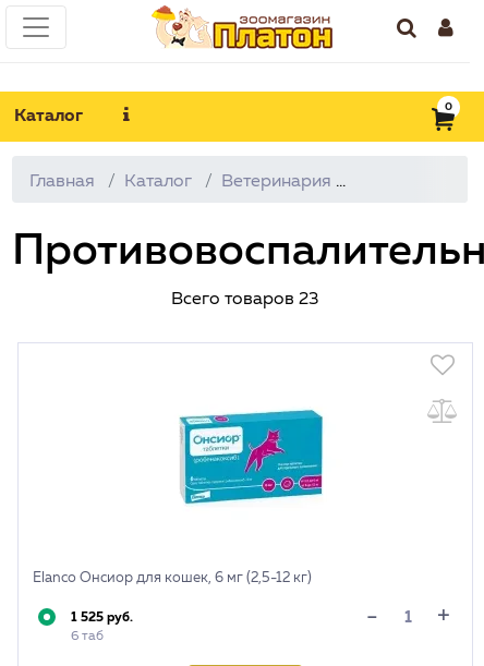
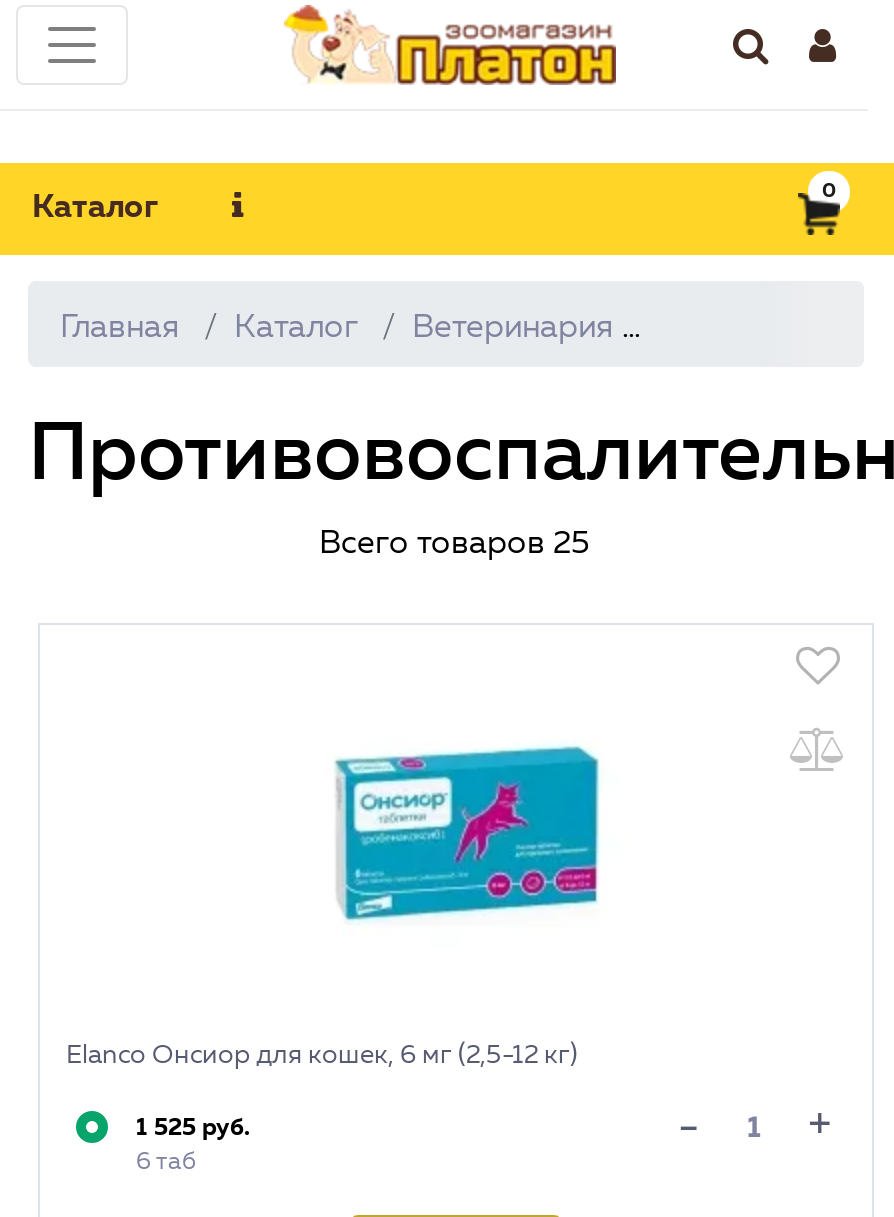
- Всего товаров 23
+ Всего товаров 25
